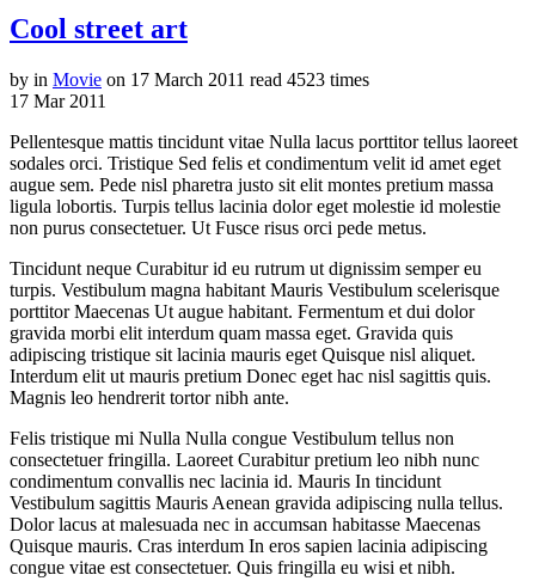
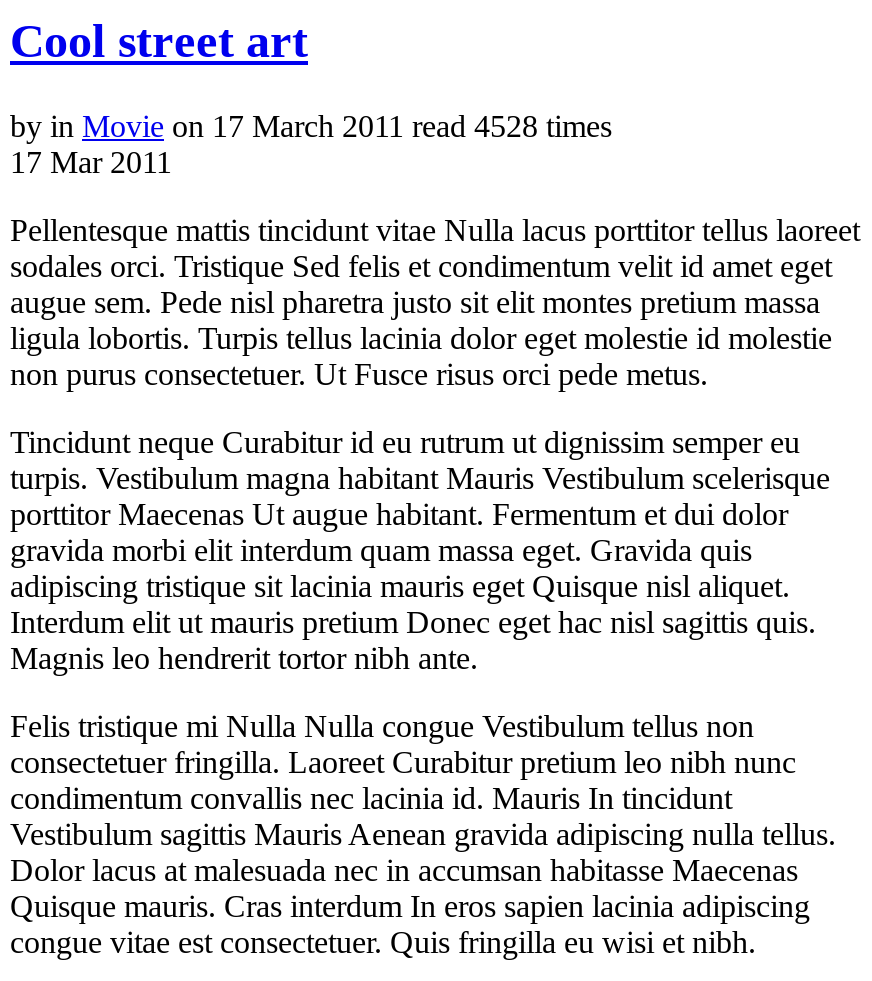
- by in Movie on 17 March 2011 read 4523 times
+ by in Movie on 17 March 2011 read 4528 times
